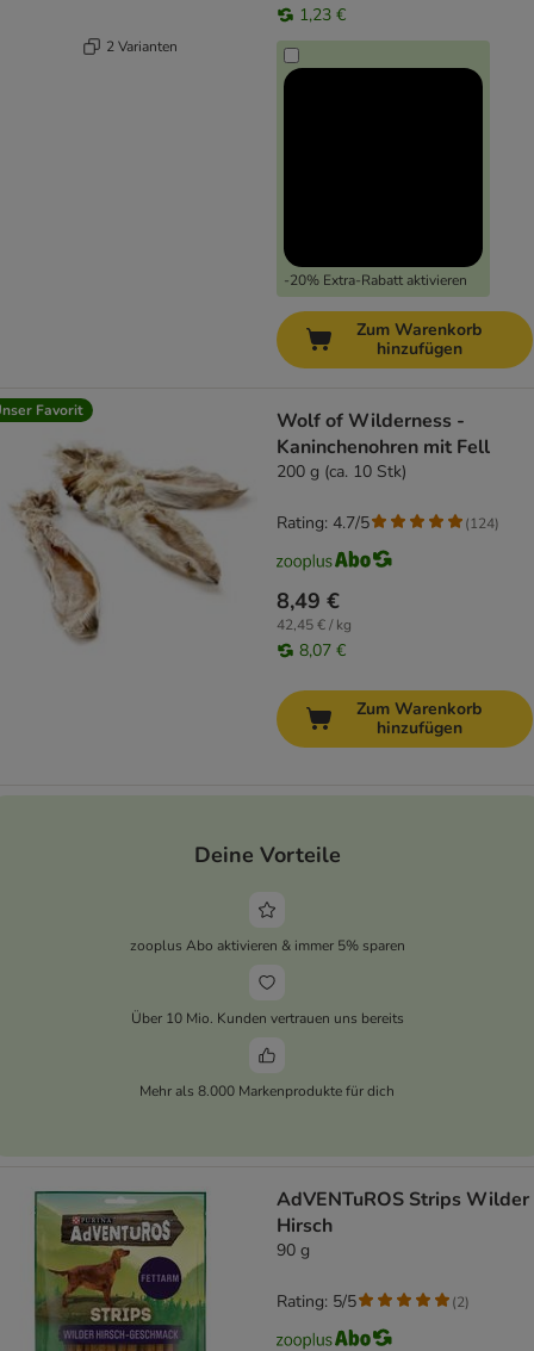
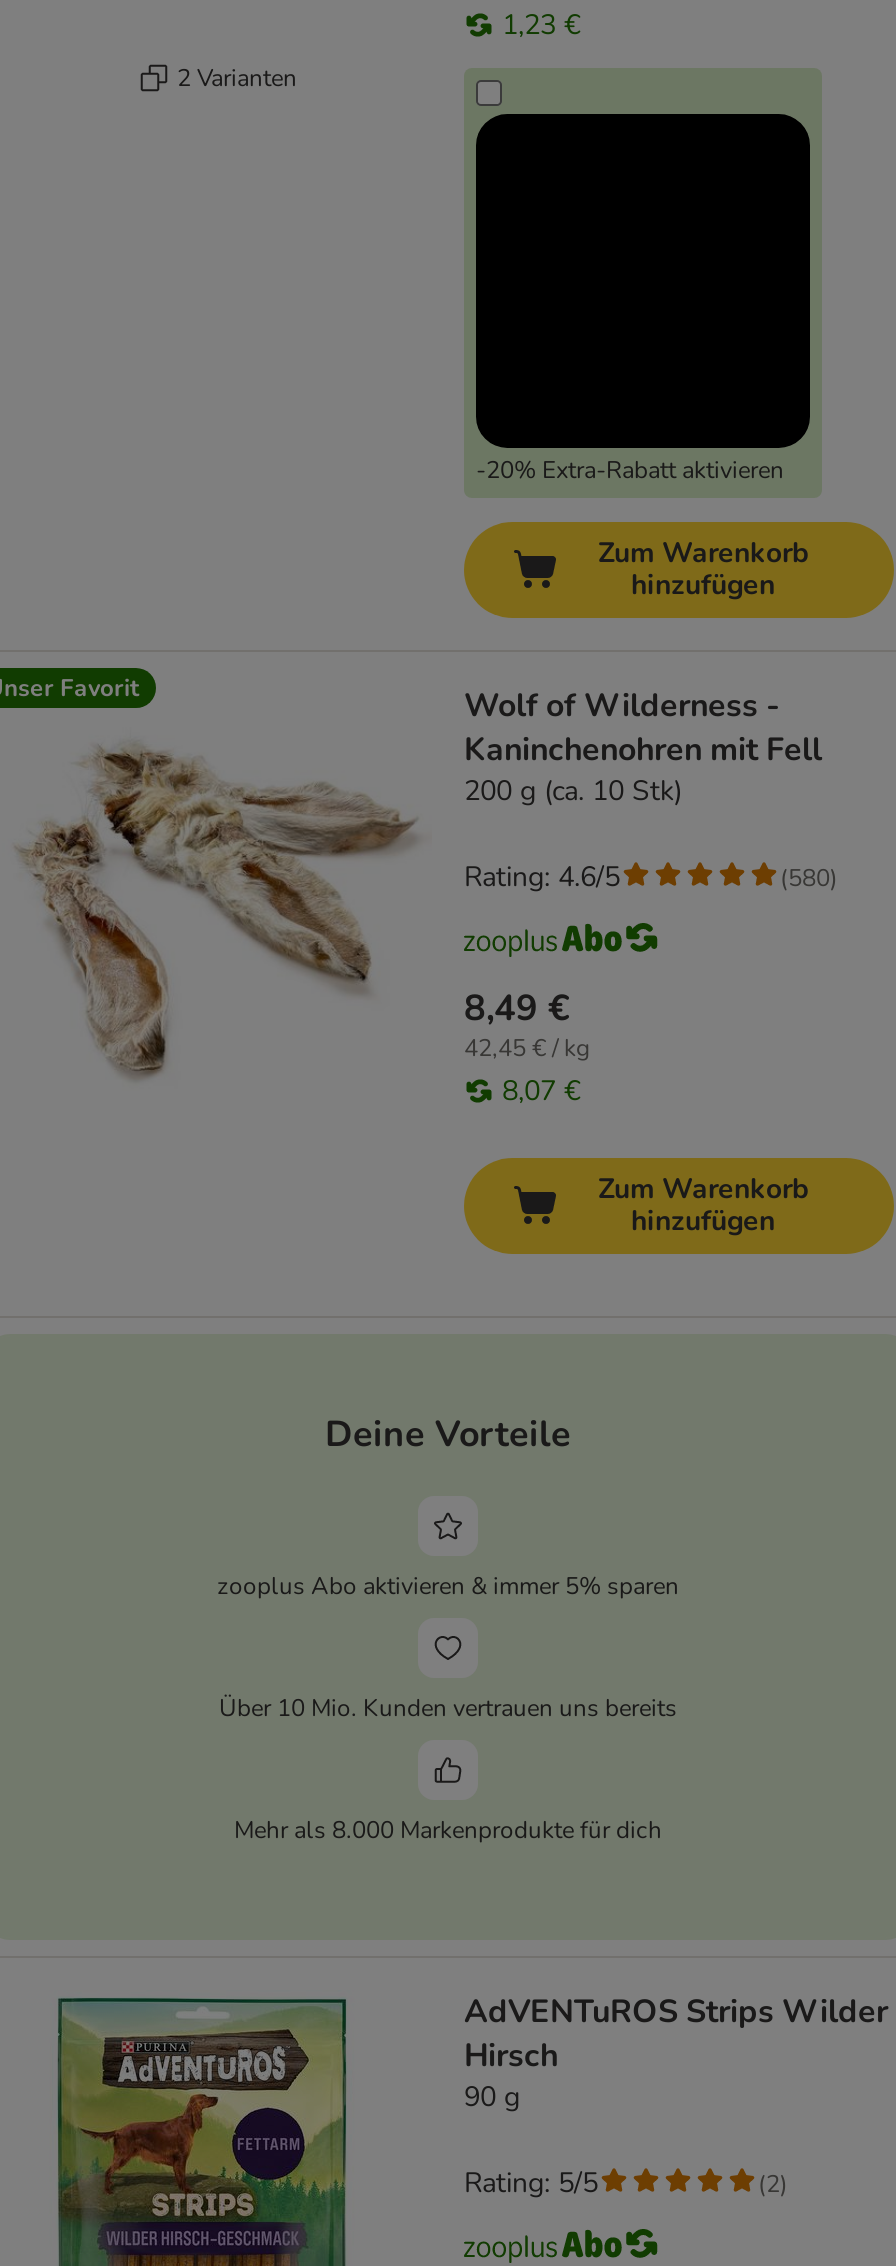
- Rating: 4.7/5
+ Rating: 4.6/5

- (124)
+ (580)
